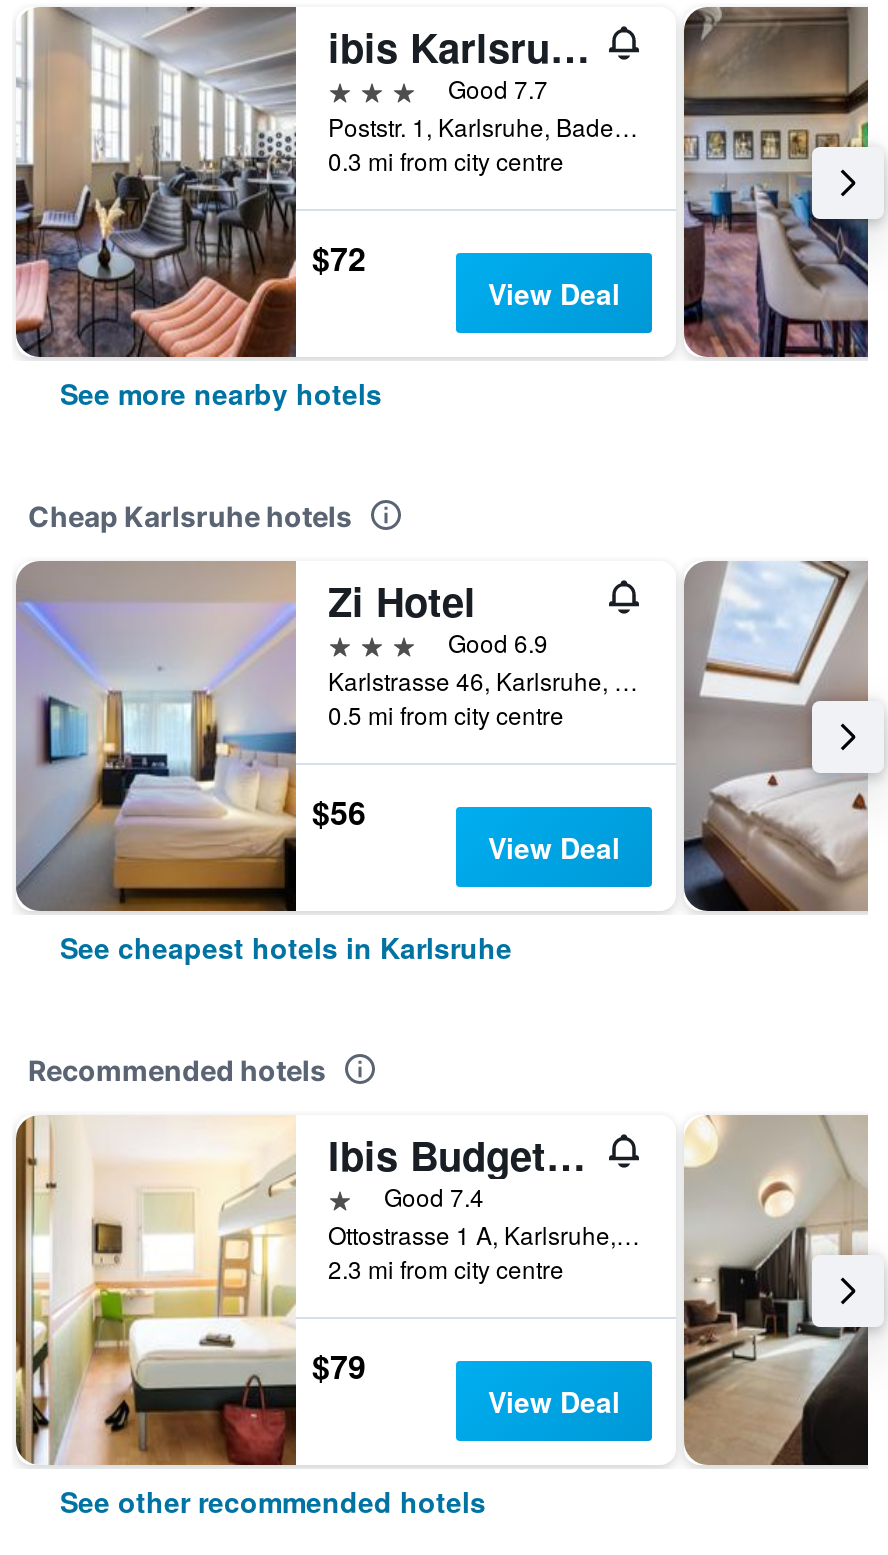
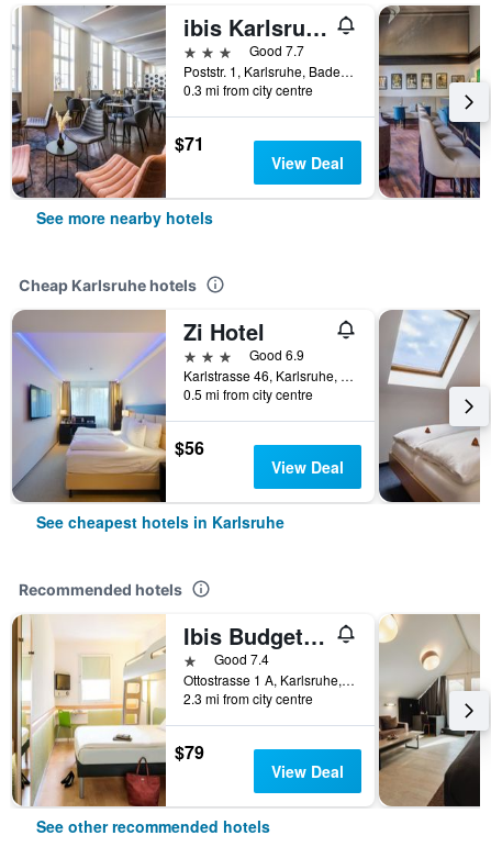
- $72
+ $71
